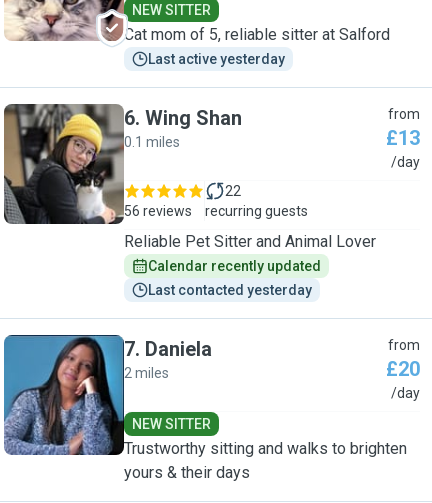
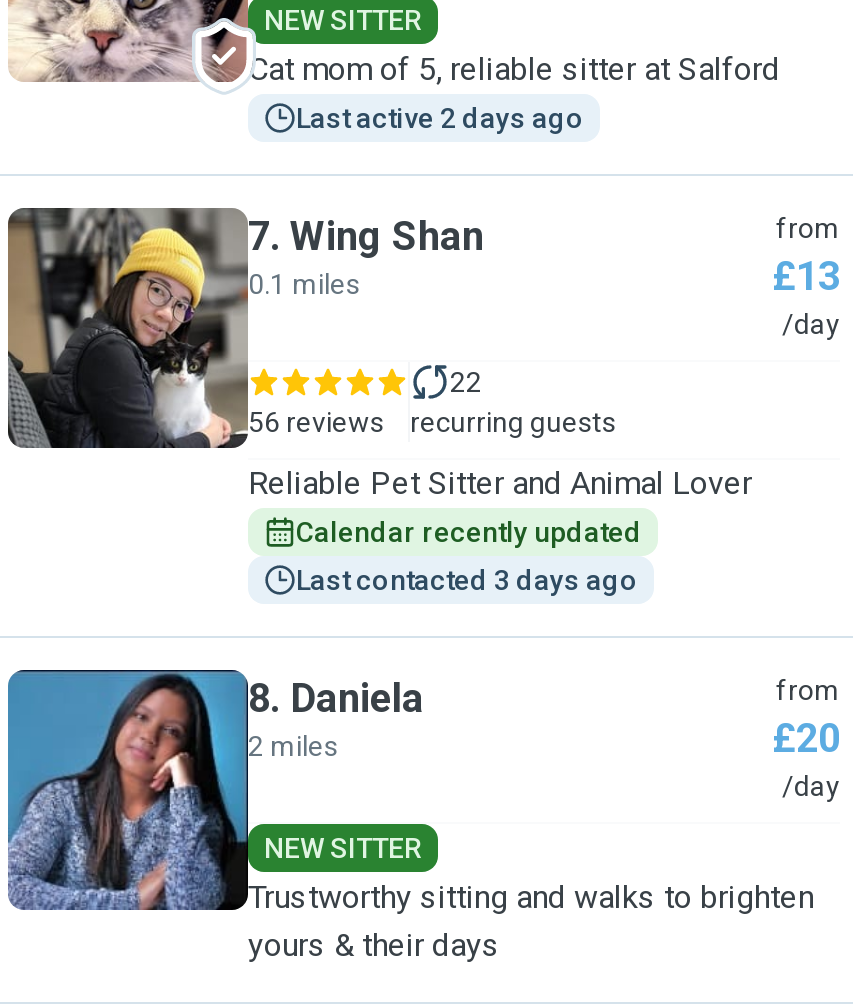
- Last active yesterday
+ Last active 2 days ago

- 6. Wing Shan
+ 7. Wing Shan

- Last contacted yesterday
+ Last contacted 3 days ago

- 7. Daniela
+ 8. Daniela
